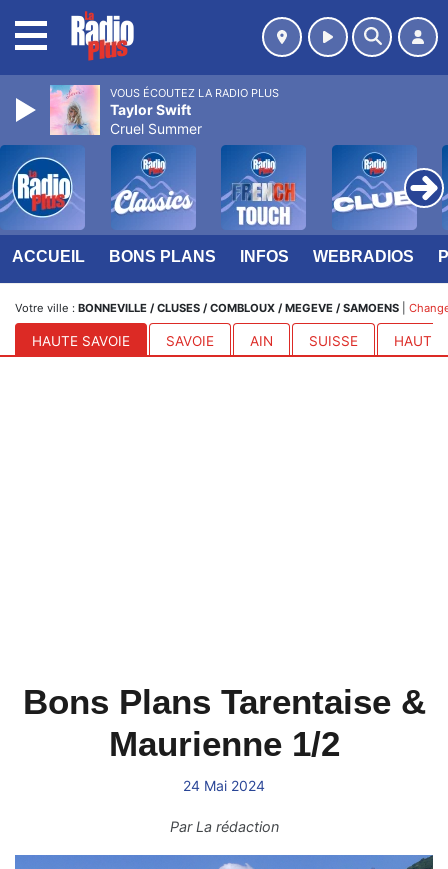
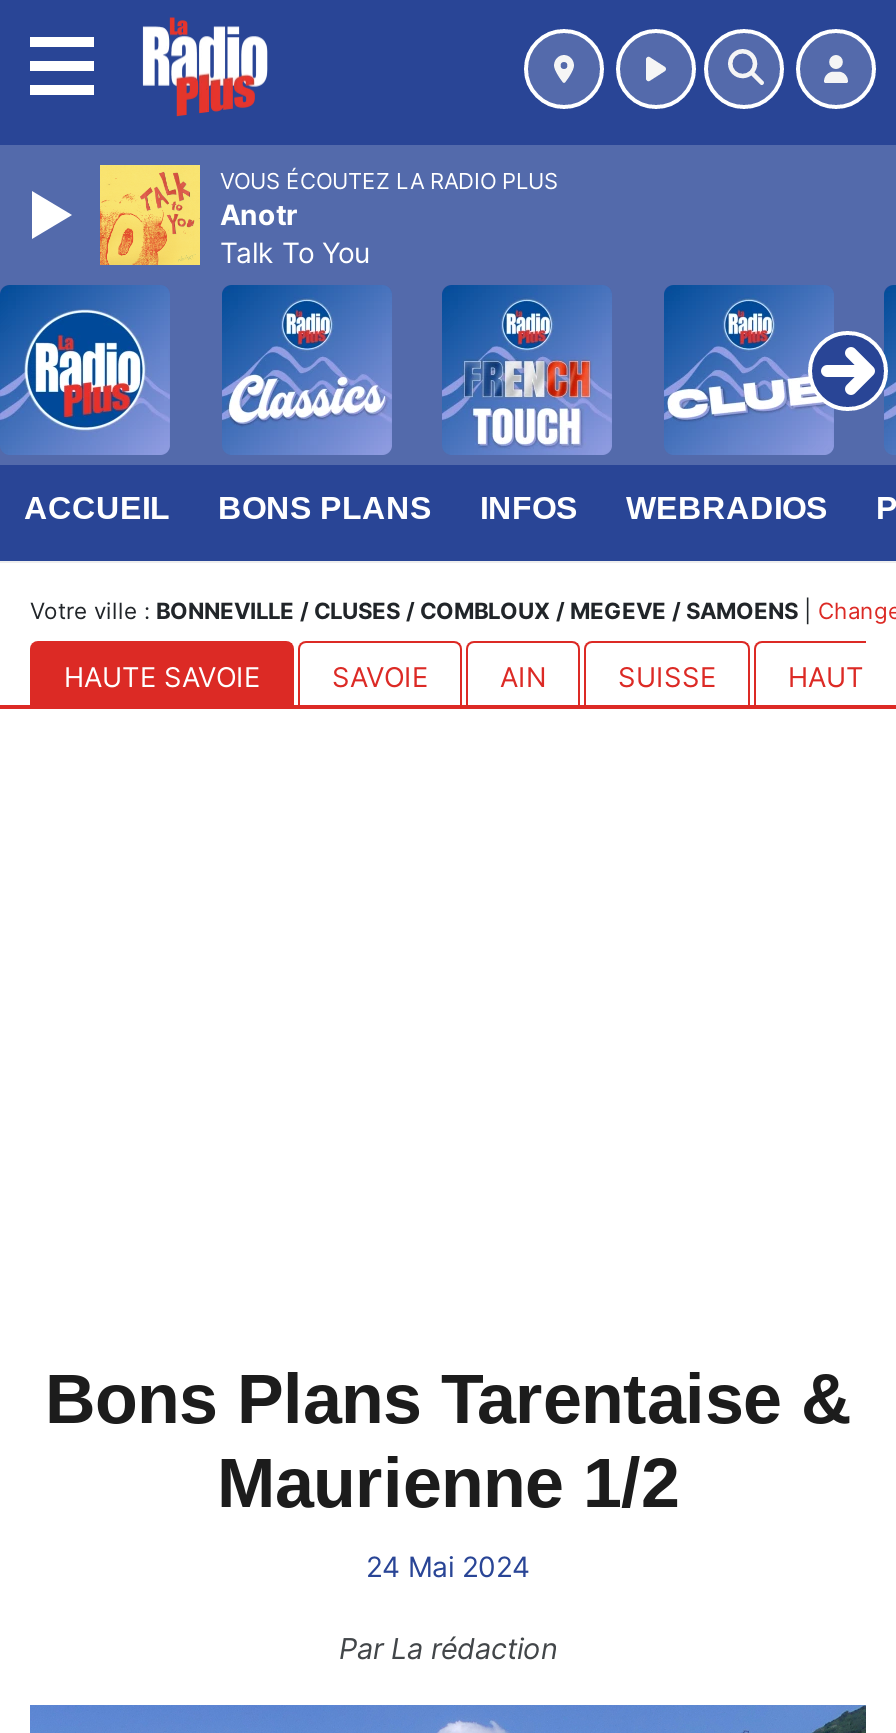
- [image]
- Taylor Swift
- Cruel Summer
+ [image]
+ Anotr
+ Talk To You
